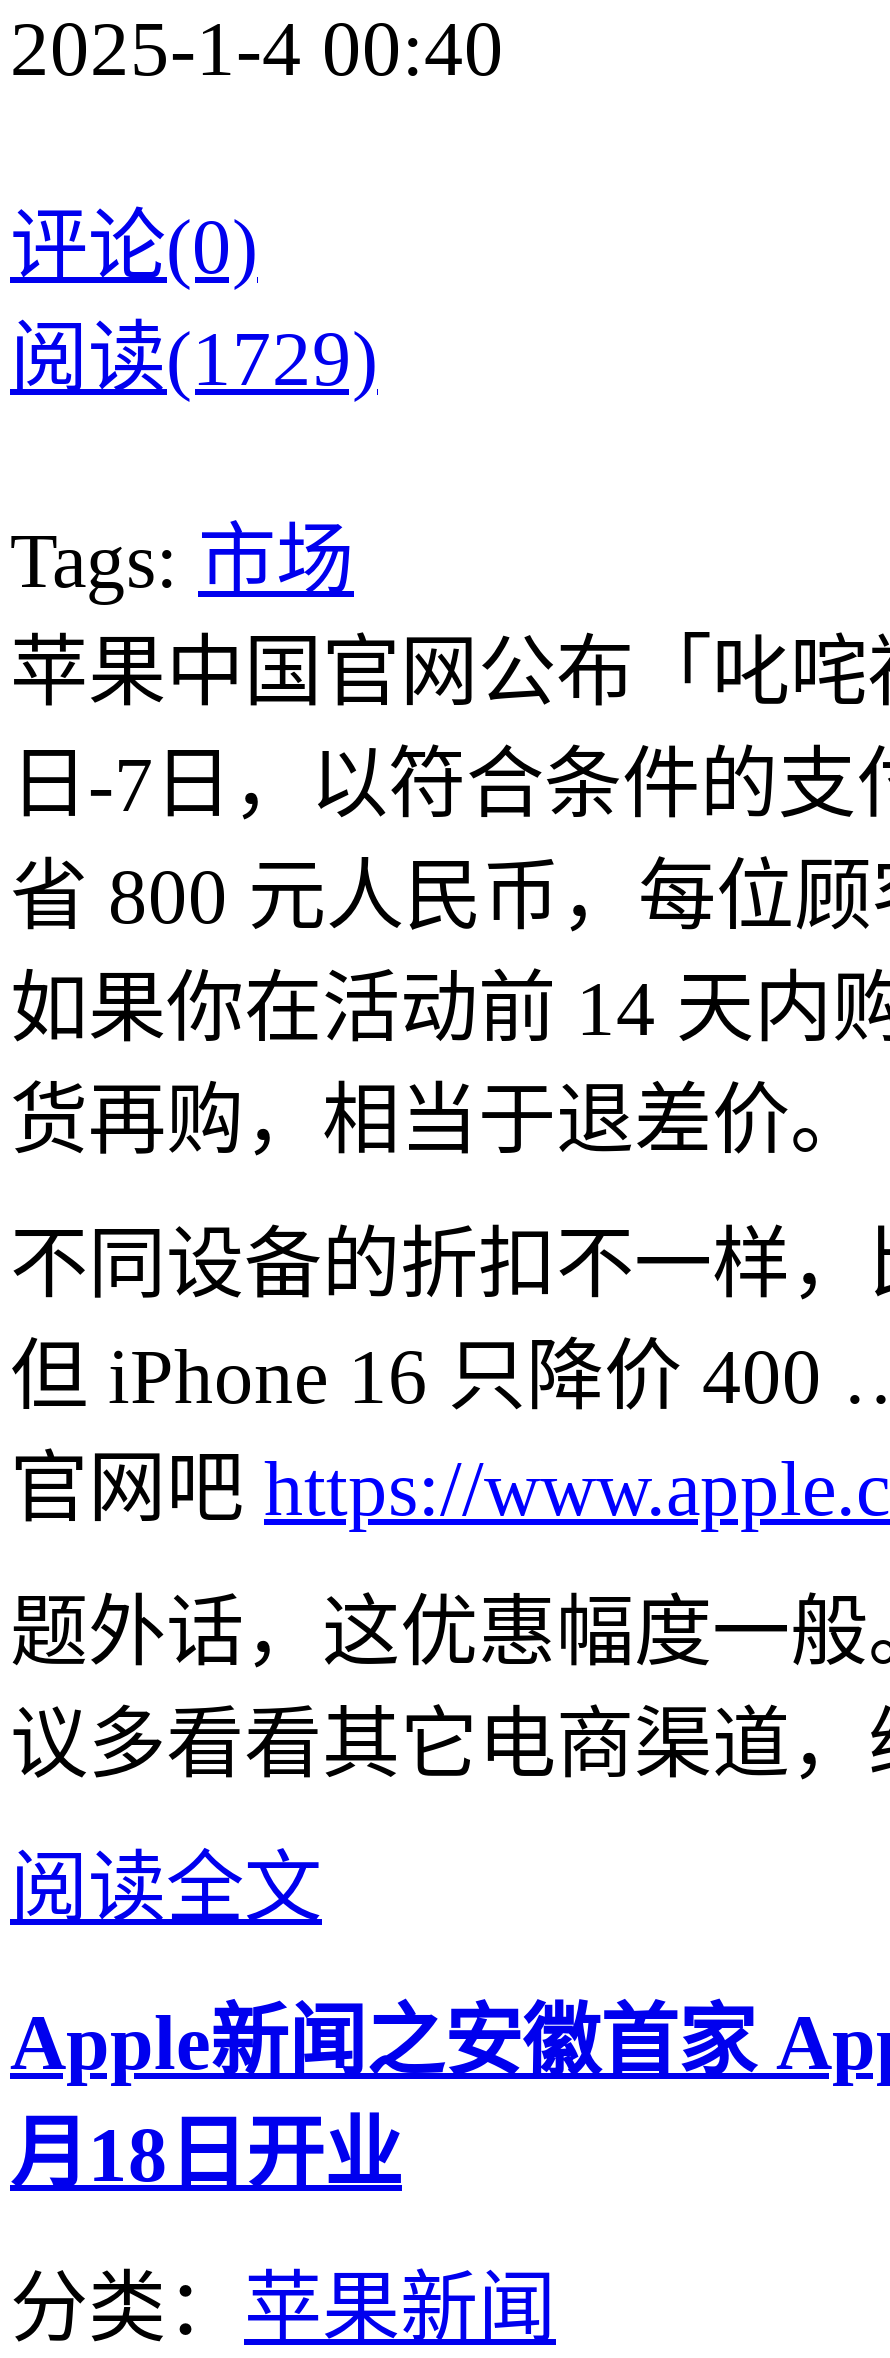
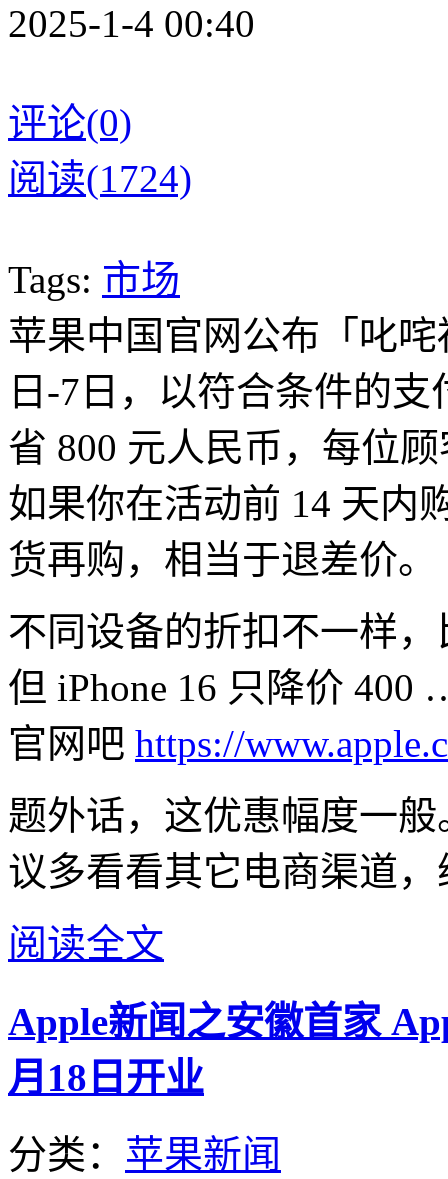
- 阅读(1729)
+ 阅读(1724)
